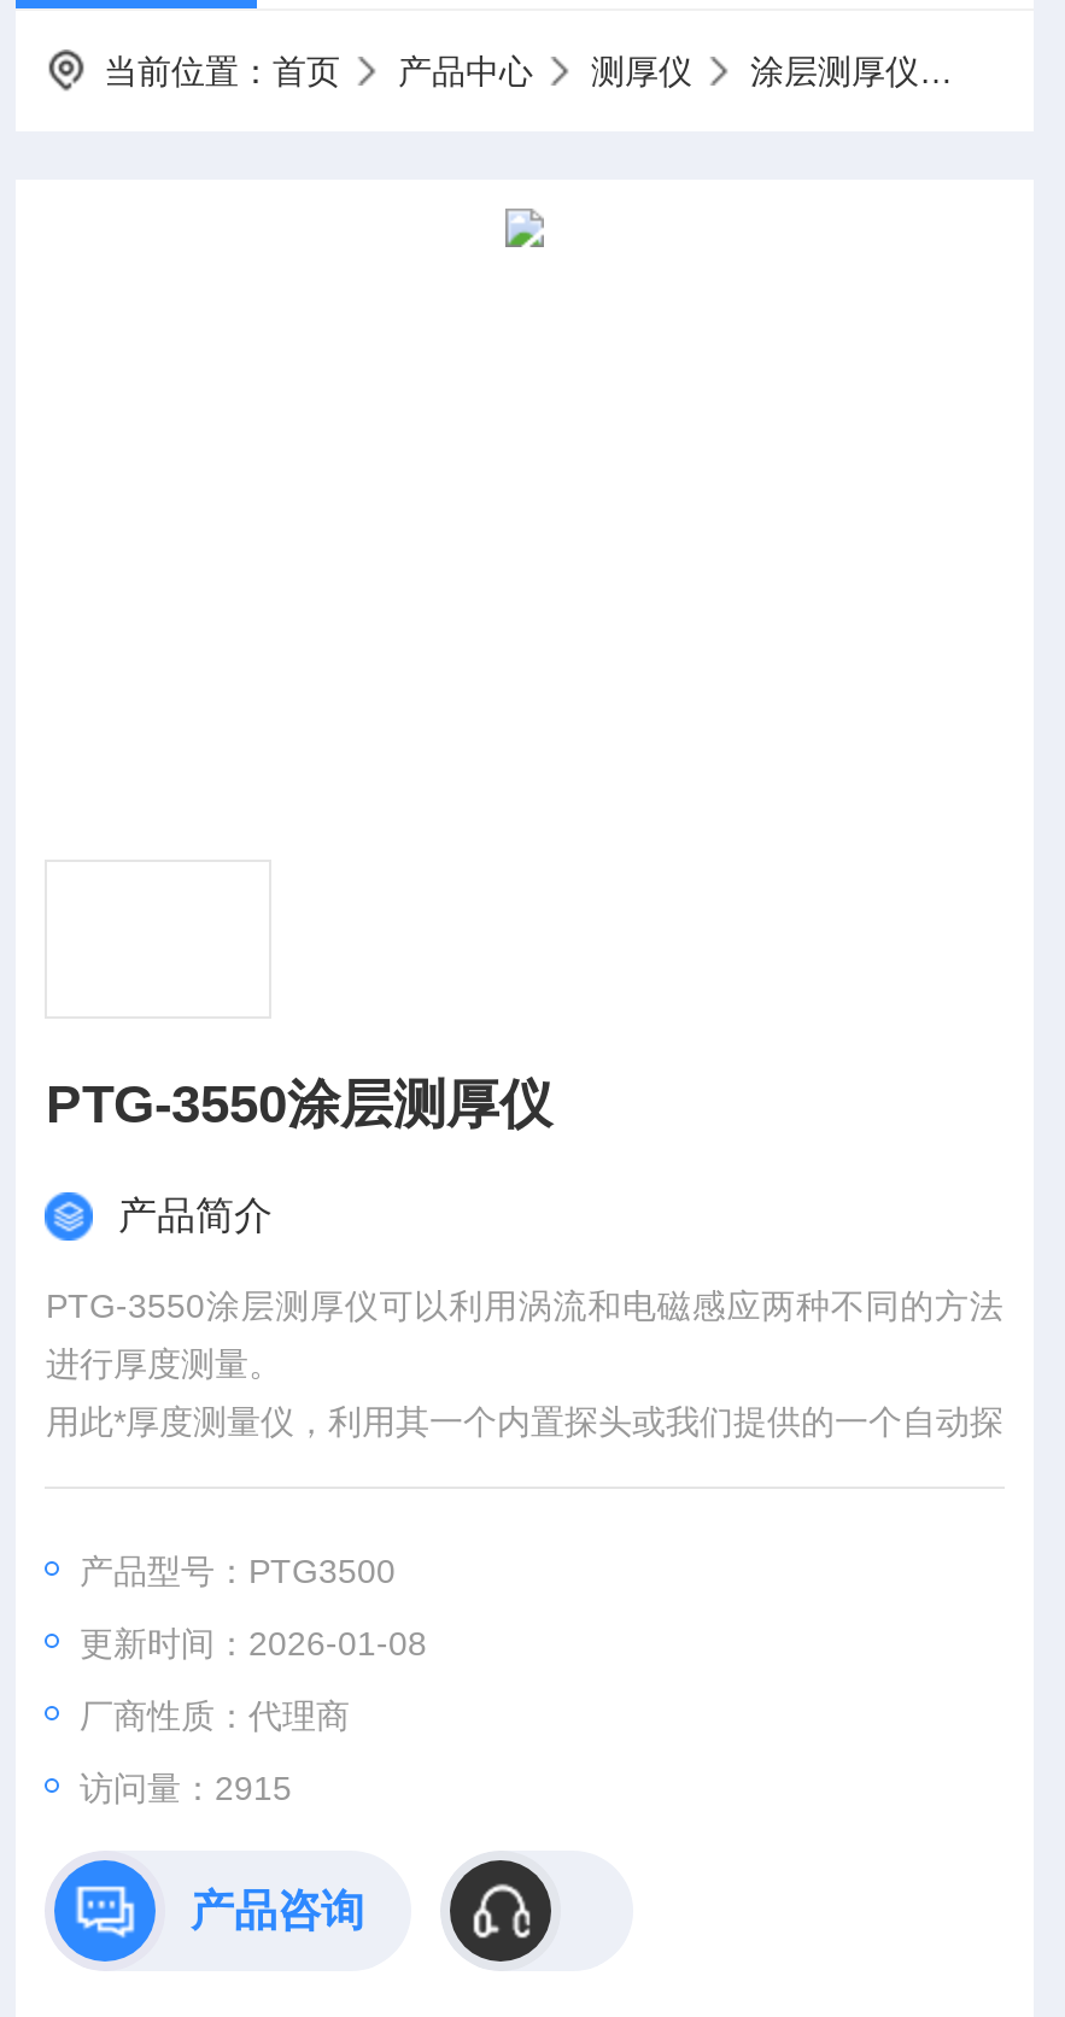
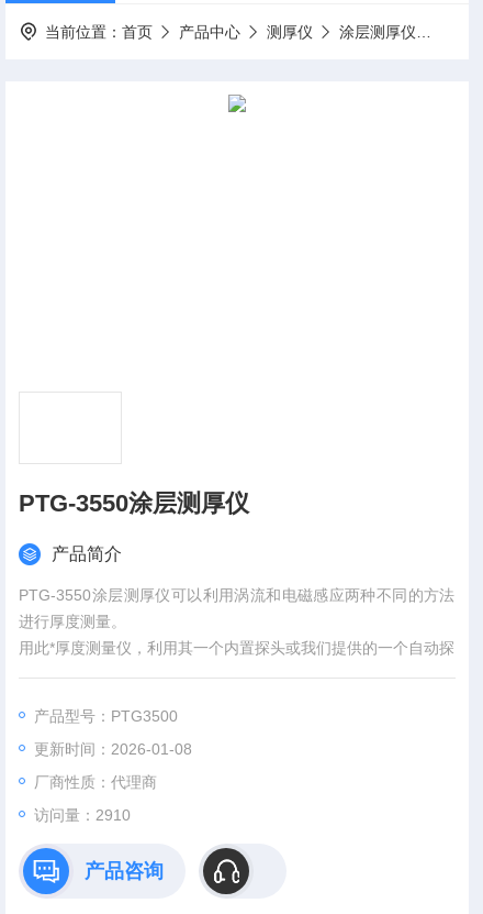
- 访问量：2915
+ 访问量：2910
